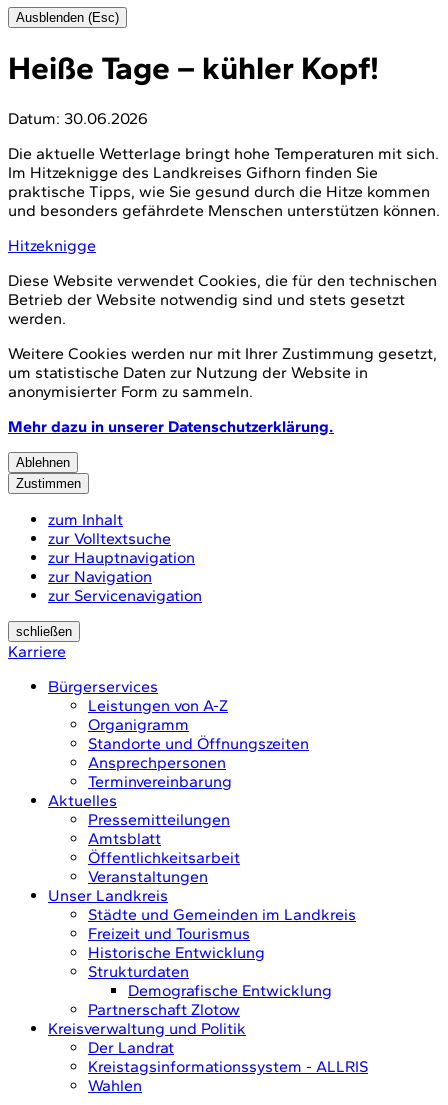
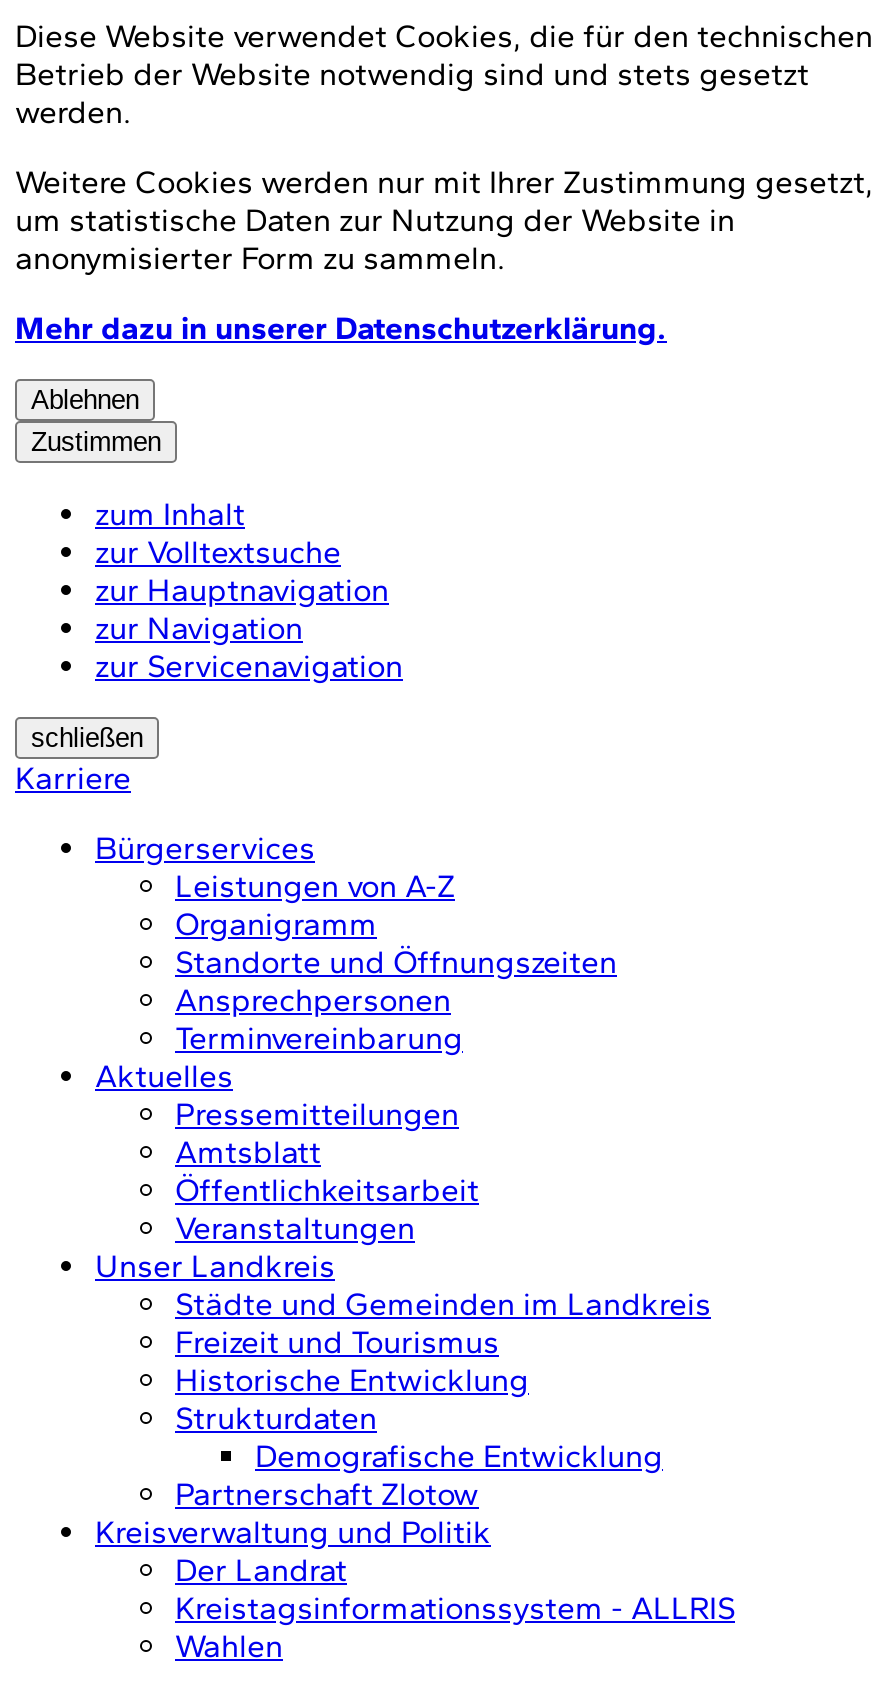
- Ausblenden (Esc)
- Heiße Tage – kühler Kopf!
- Datum: 30.06.2026
- Die aktuelle Wetterlage bringt hohe Temperaturen mit sich.
- Im Hitzeknigge des Landkreises Gifhorn finden Sie
- praktische Tipps, wie Sie gesund durch die Hitze kommen
- und besonders gefährdete Menschen unterstützen können.
- Hitzeknigge
